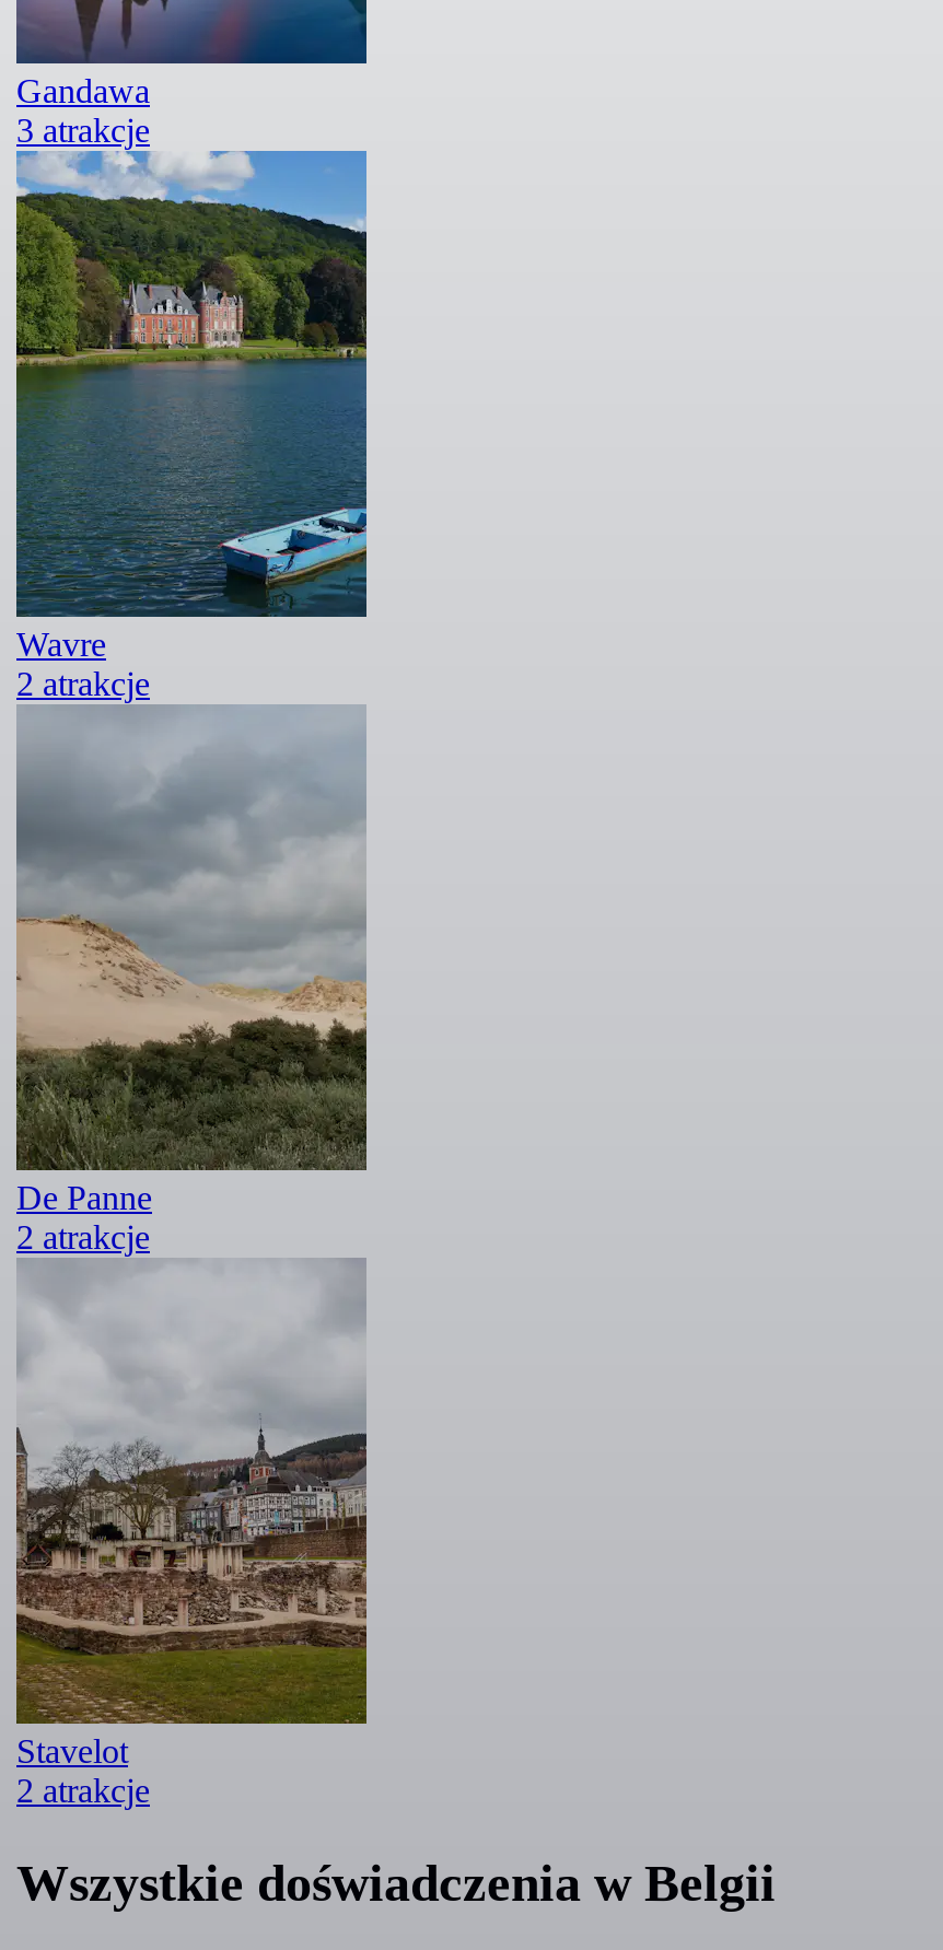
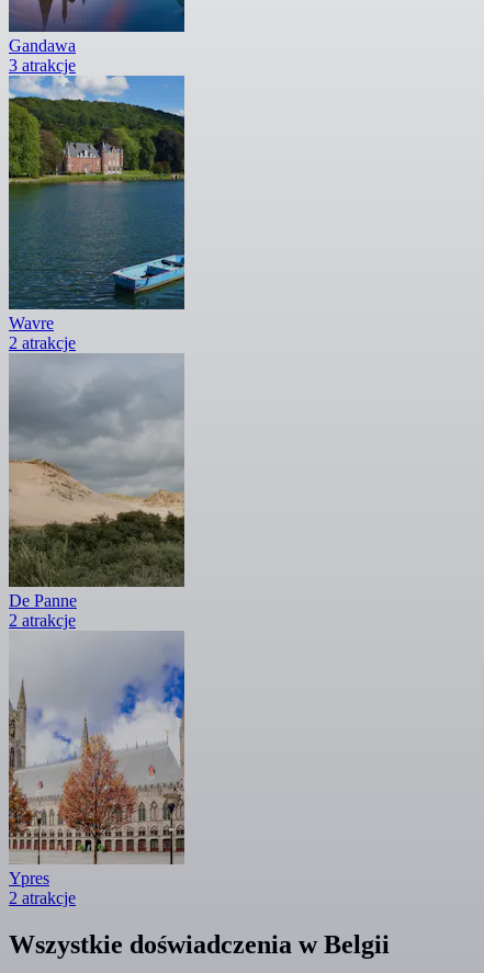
- [image]
- Stavelot
+ [image]
+ Ypres
